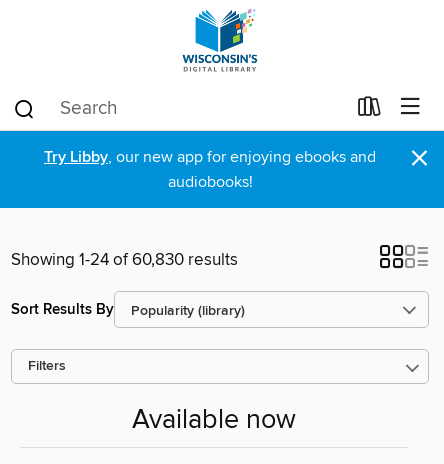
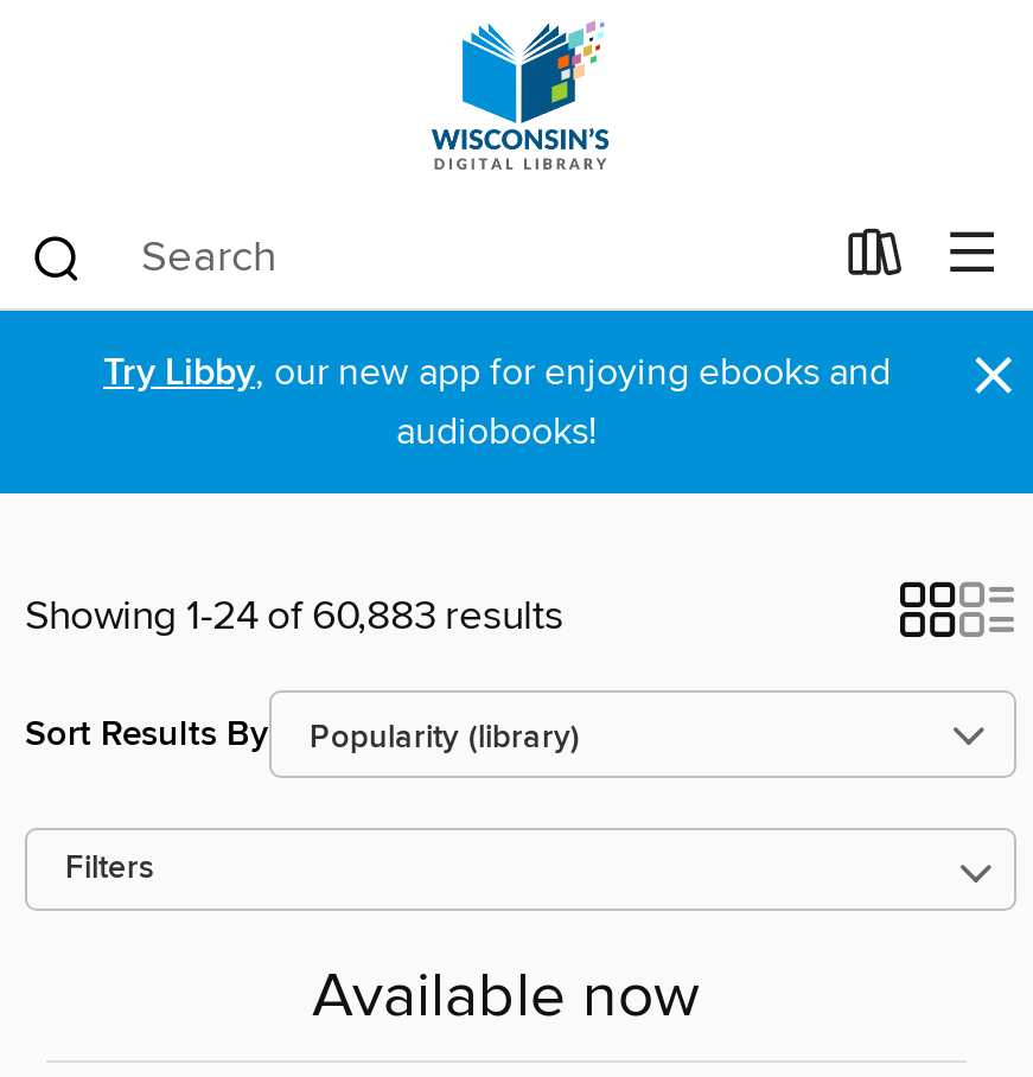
- Showing 1-24 of 60,830 results
+ Showing 1-24 of 60,883 results
